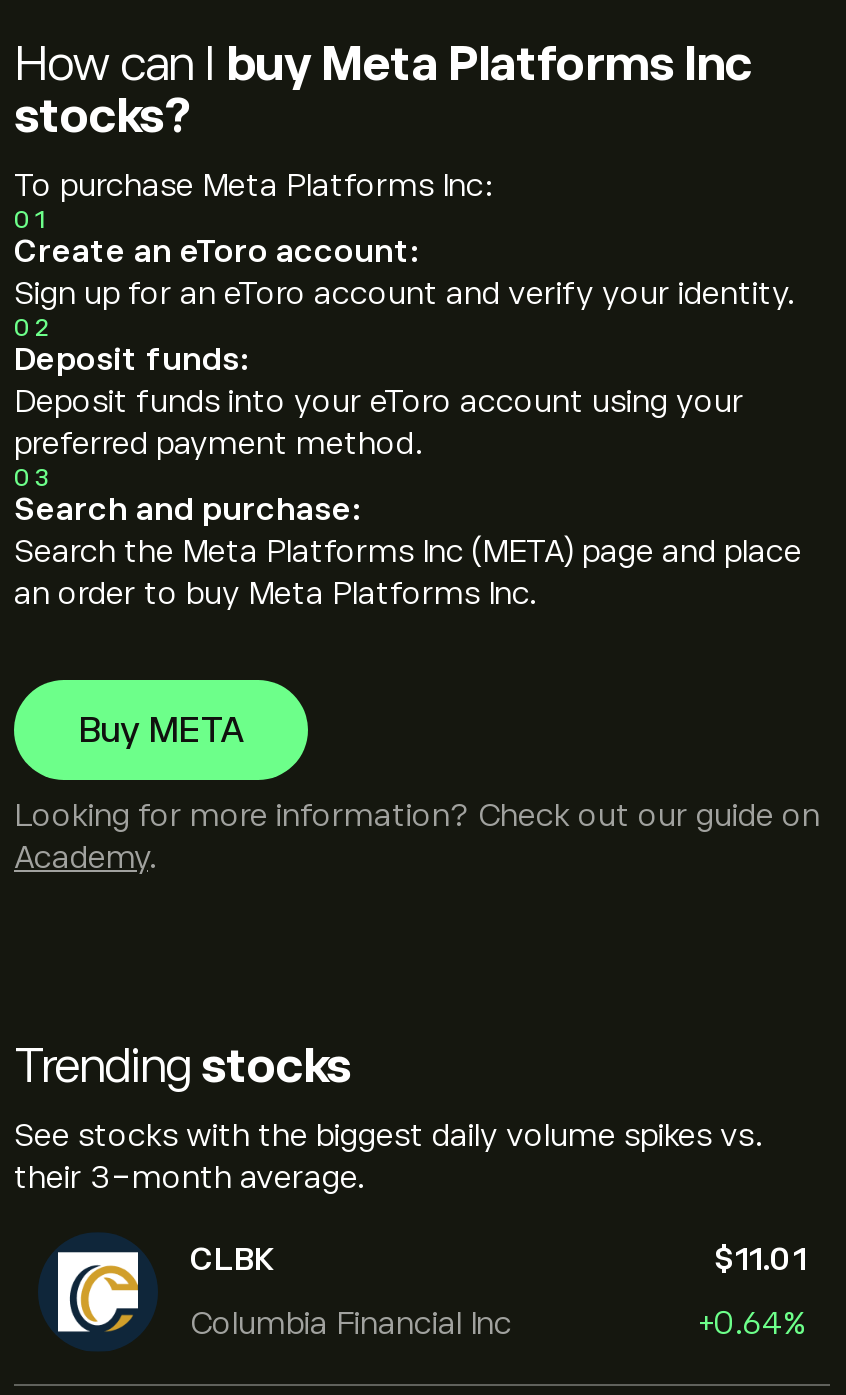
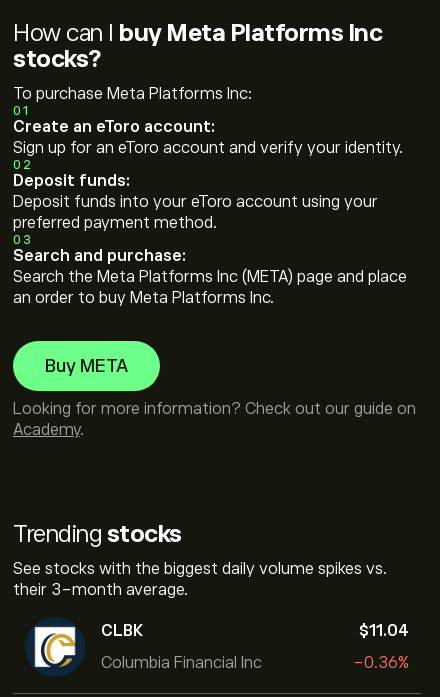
- $11.01
+ $11.04

- +0.64%
+ -0.36%
